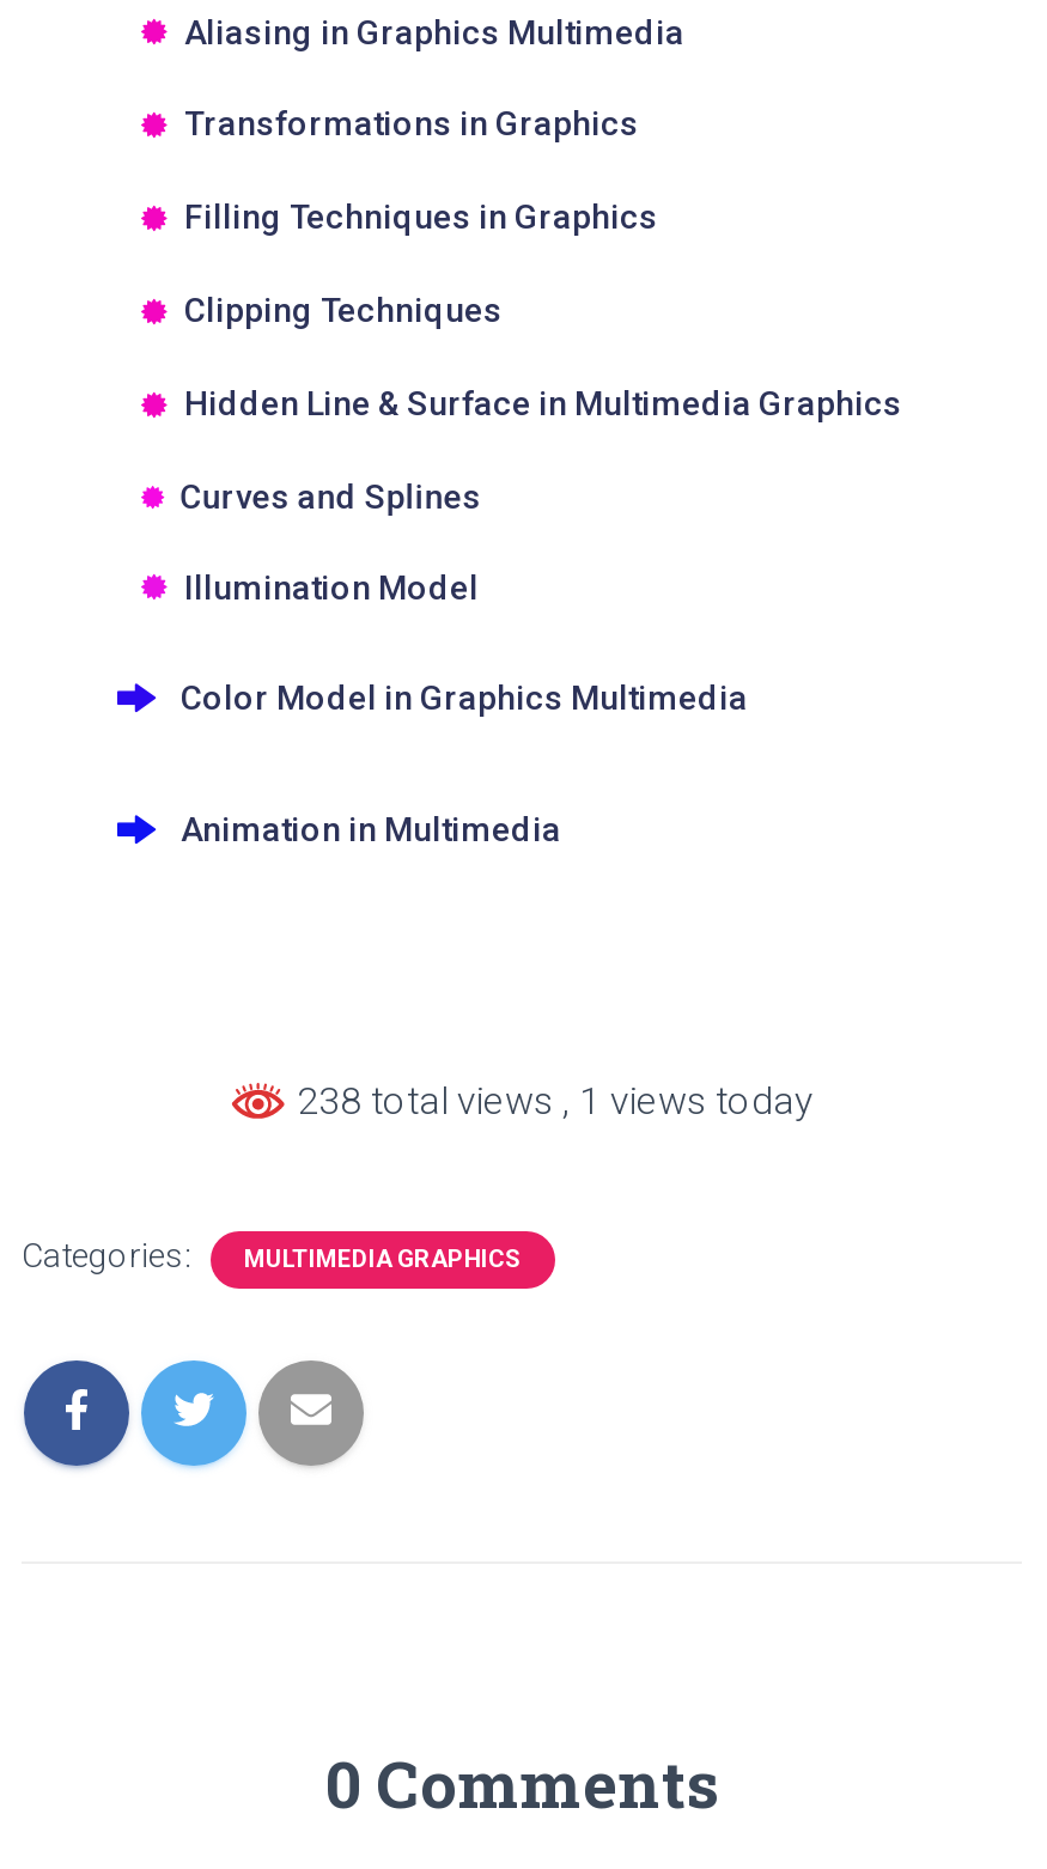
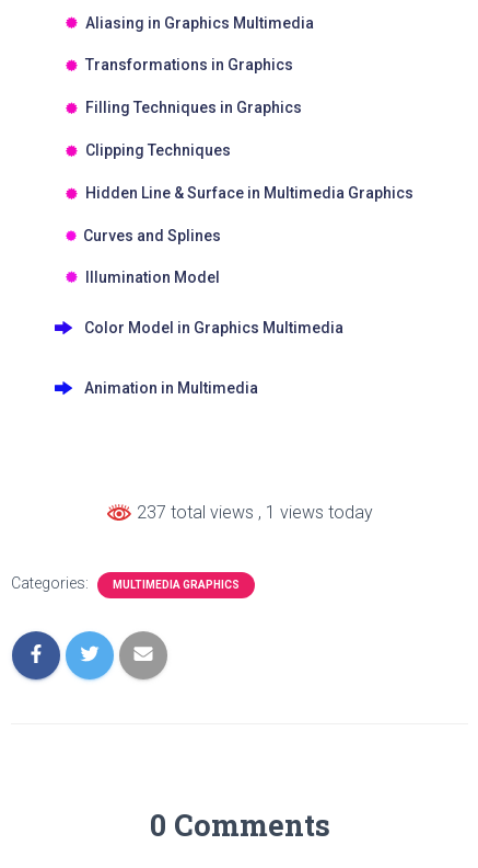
- 238 total views, 1 views today
+ 237 total views, 1 views today
